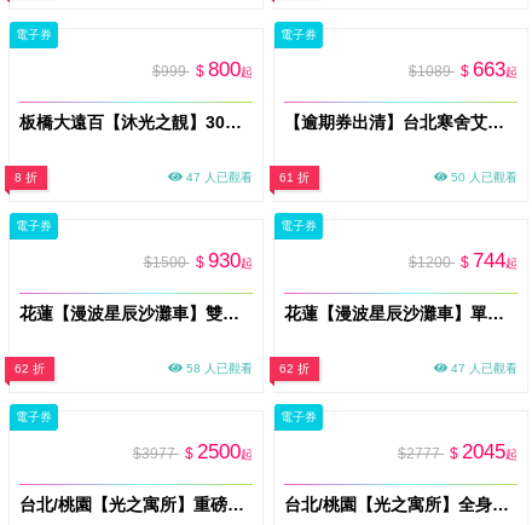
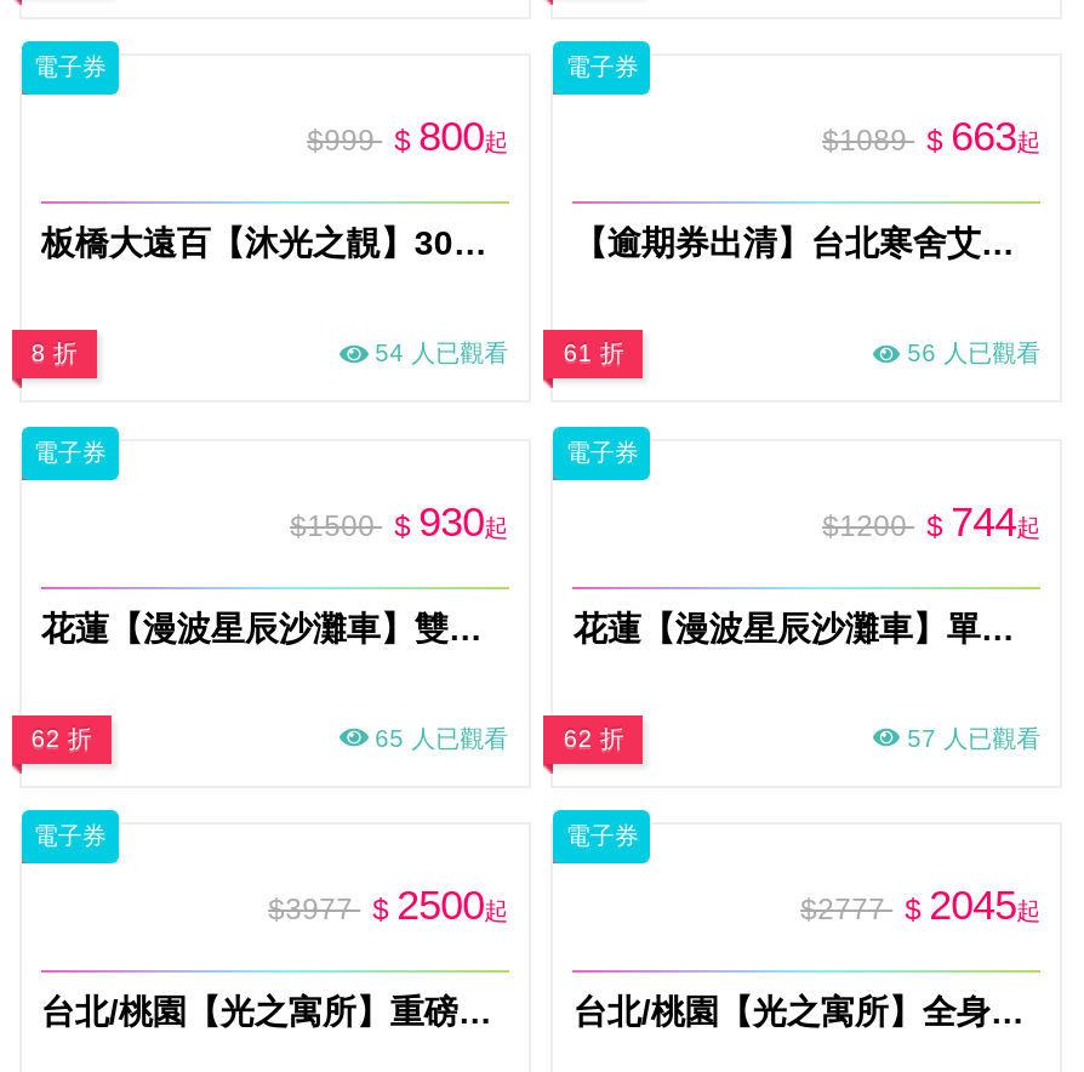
- 47 人已觀看
+ 54 人已觀看

- 50 人已觀看
+ 56 人已觀看

- 58 人已觀看
+ 65 人已觀看

- 47 人已觀看
+ 57 人已觀看
